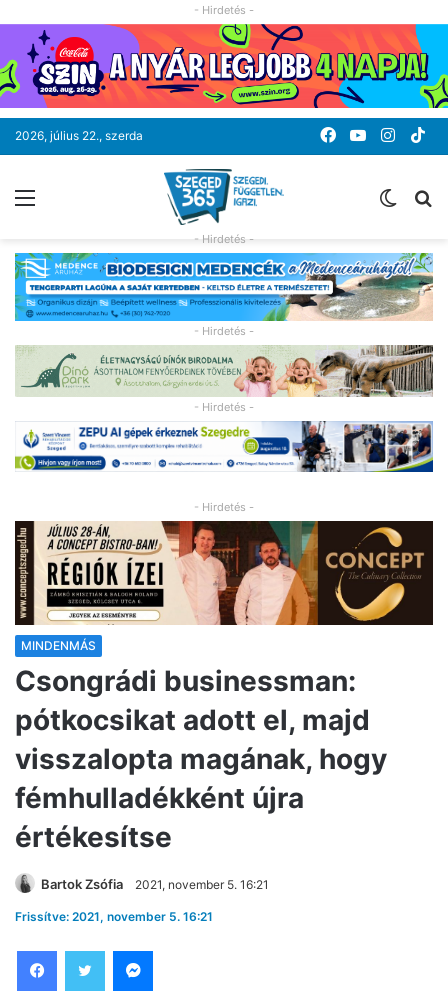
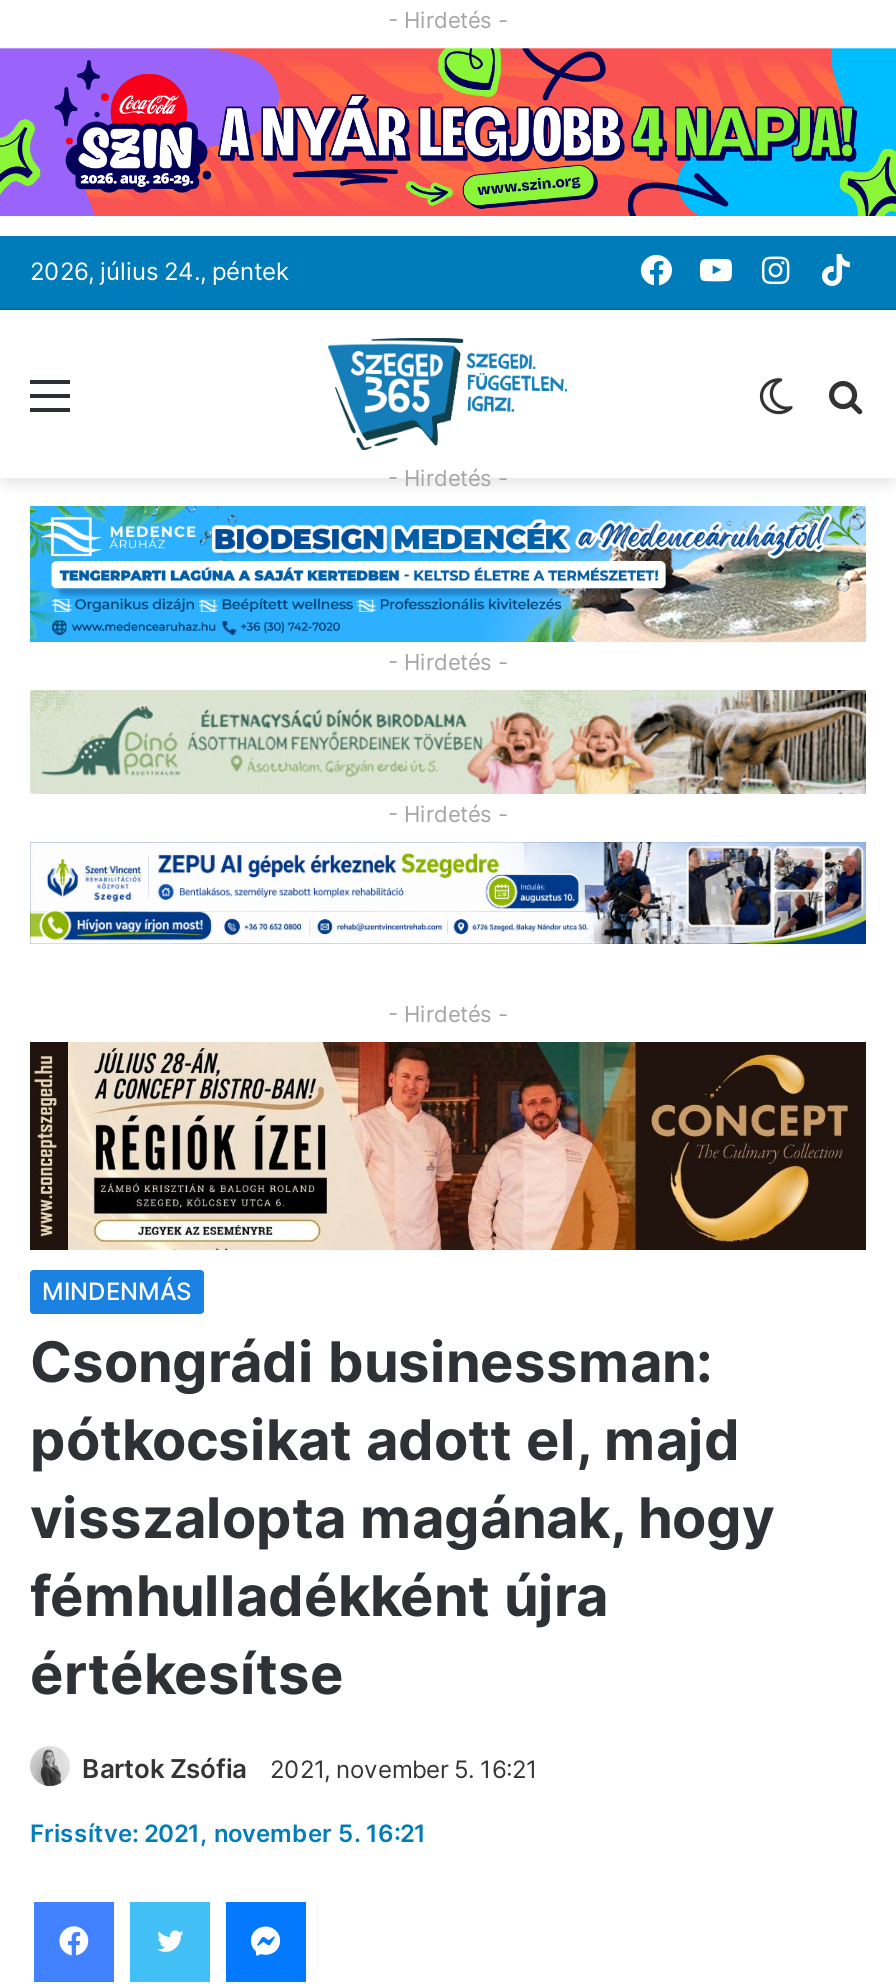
- 2026, július 22., szerda
+ 2026, július 24., péntek
